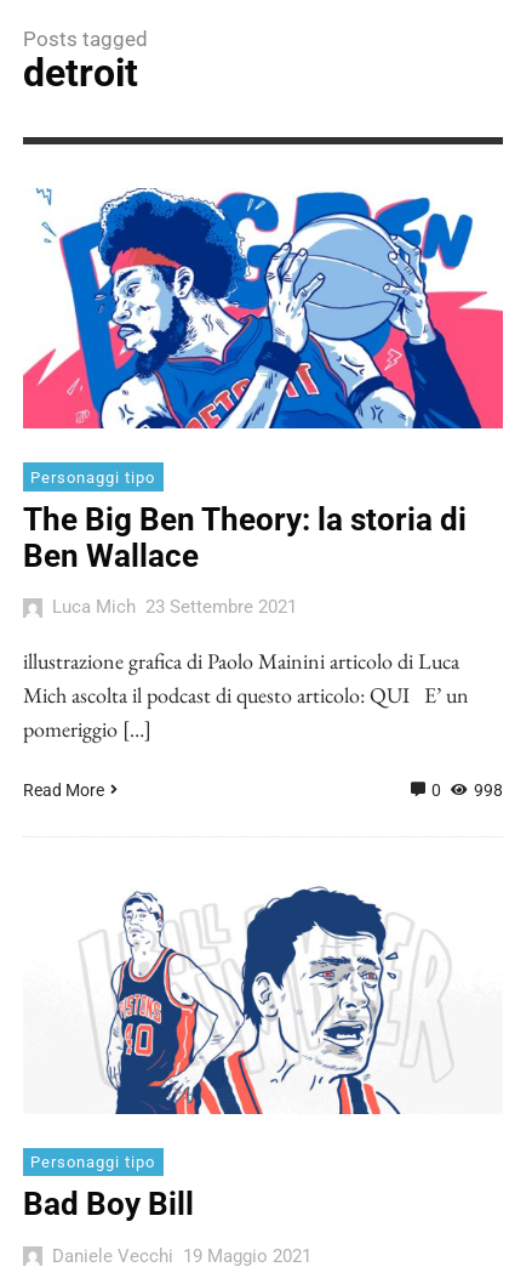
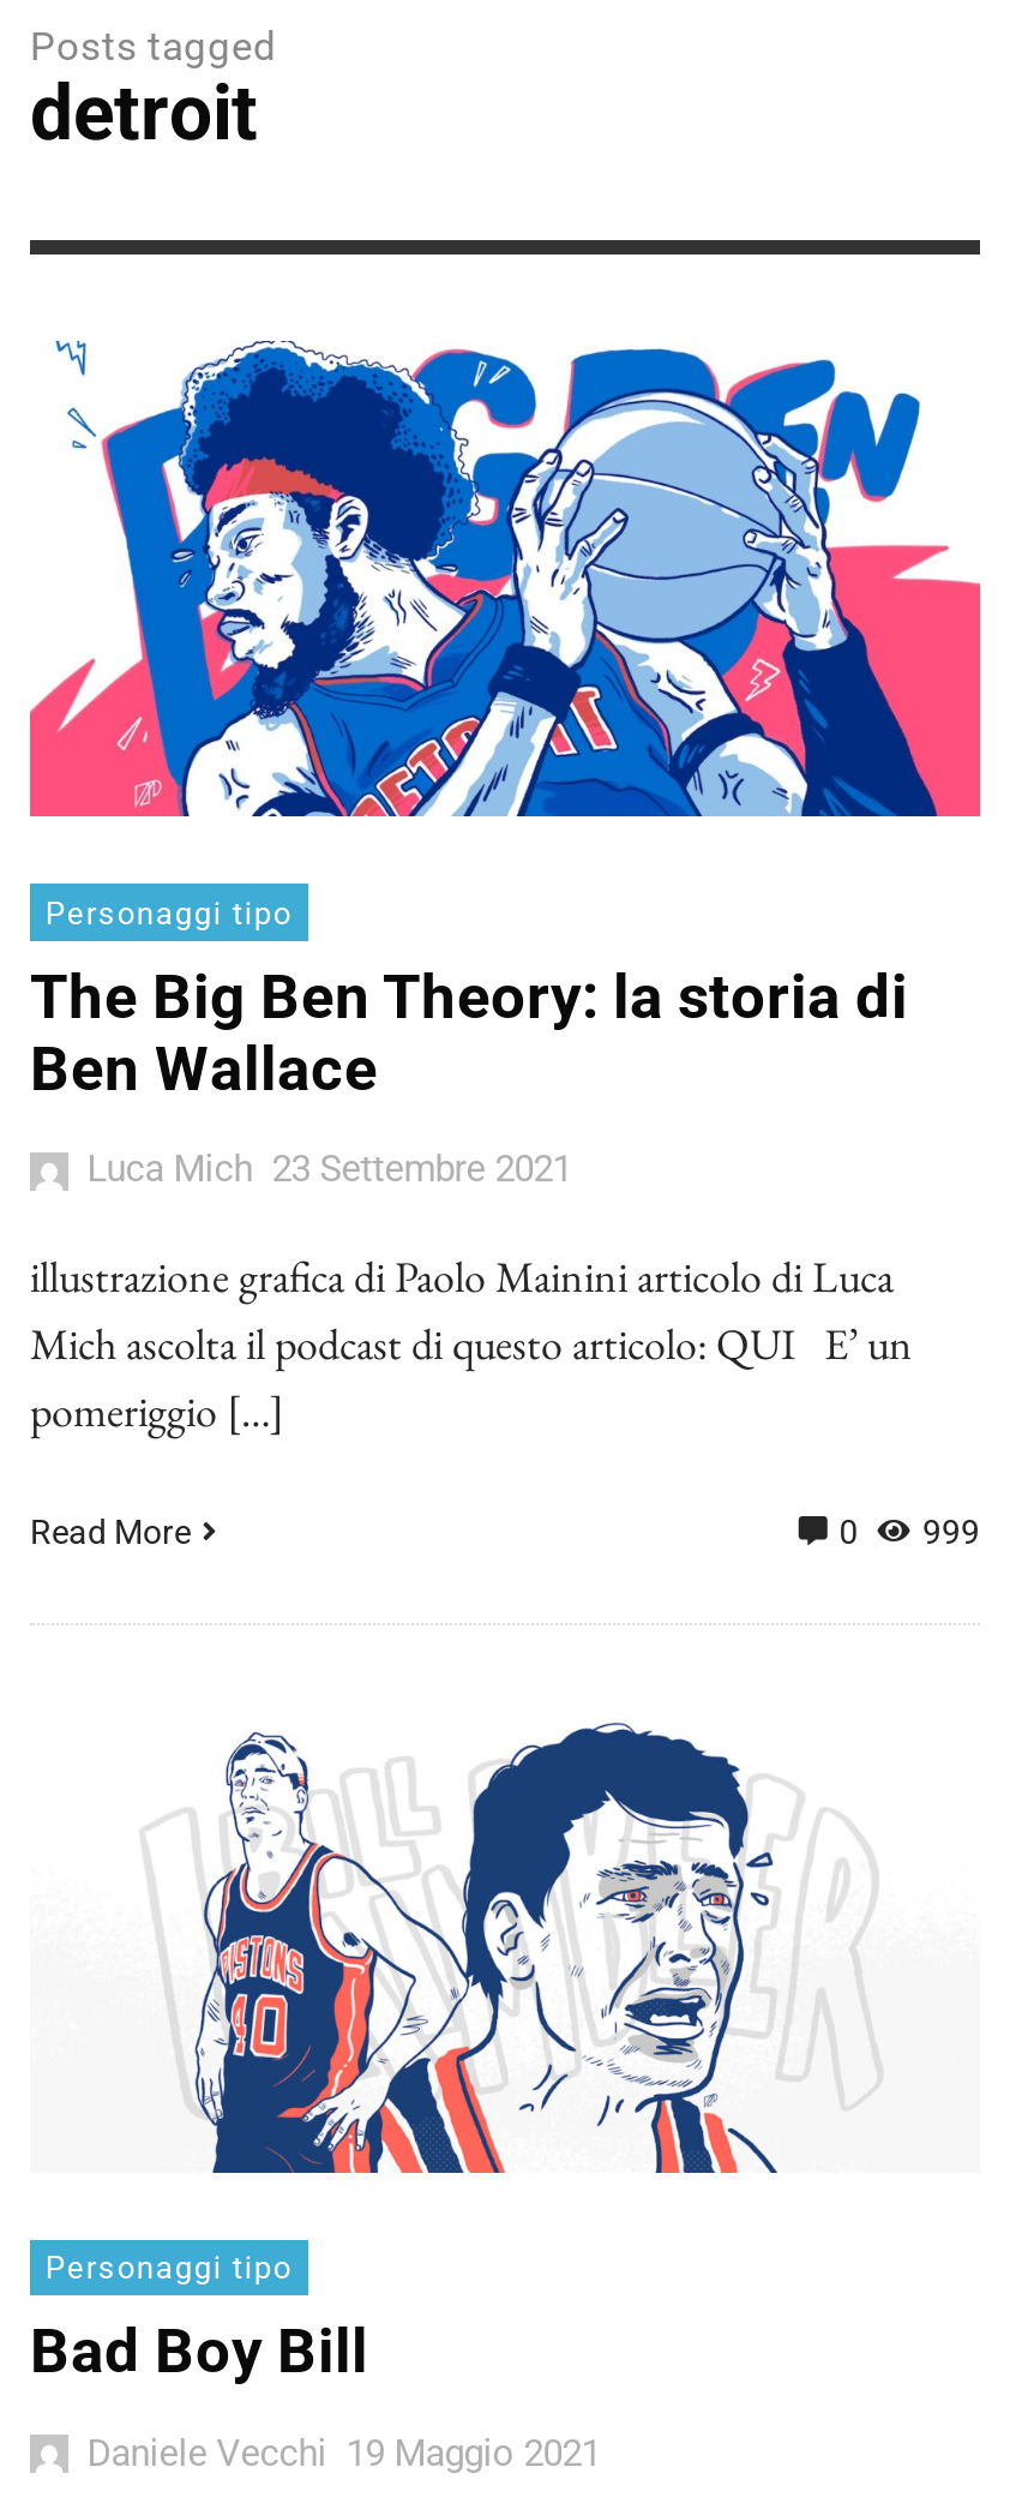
- 0 998
+ 0 999
